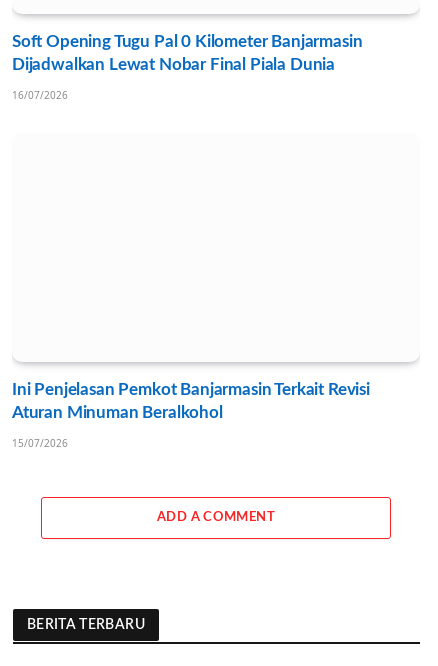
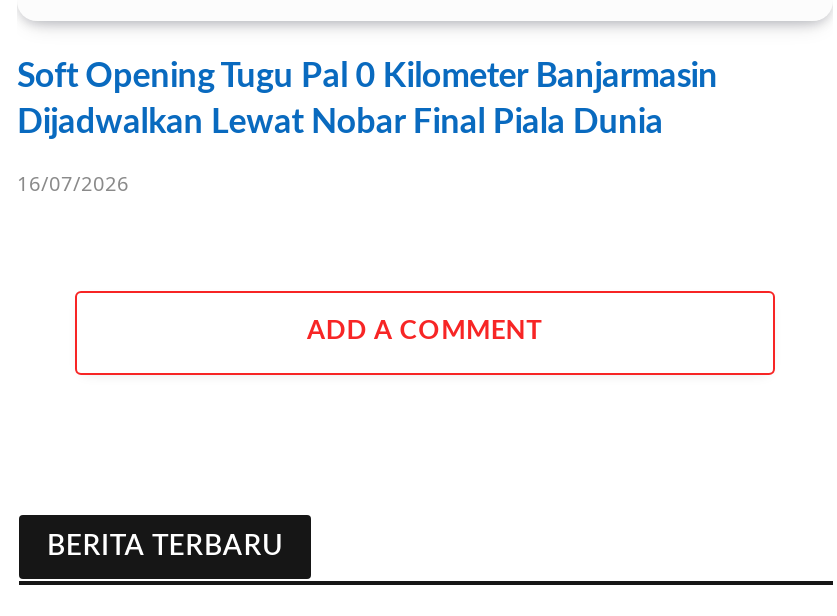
- Ini Penjelasan Pemkot Banjarmasin Terkait Revisi
- Aturan Minuman Beralkohol
- 15/07/2026
